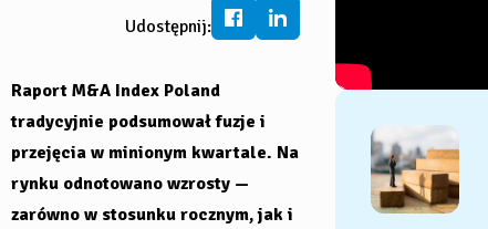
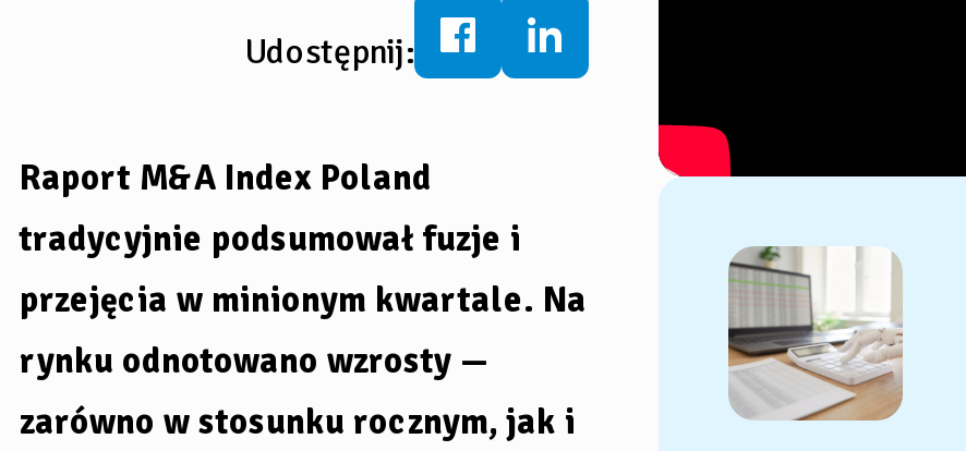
- [image]
+ [image]
